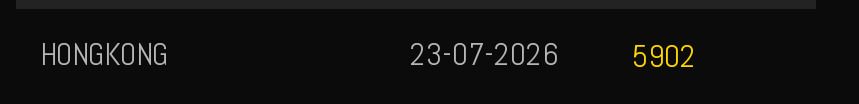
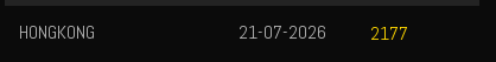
- 23-07-2026
+ 21-07-2026

- 5902
+ 2177
